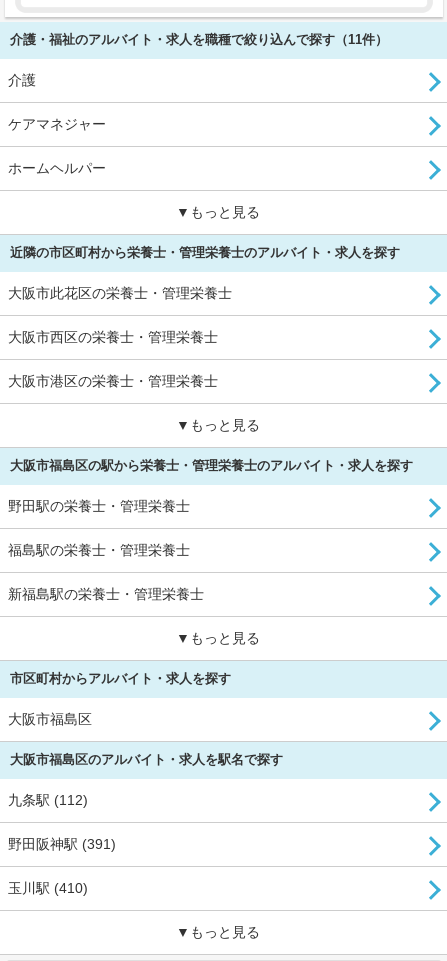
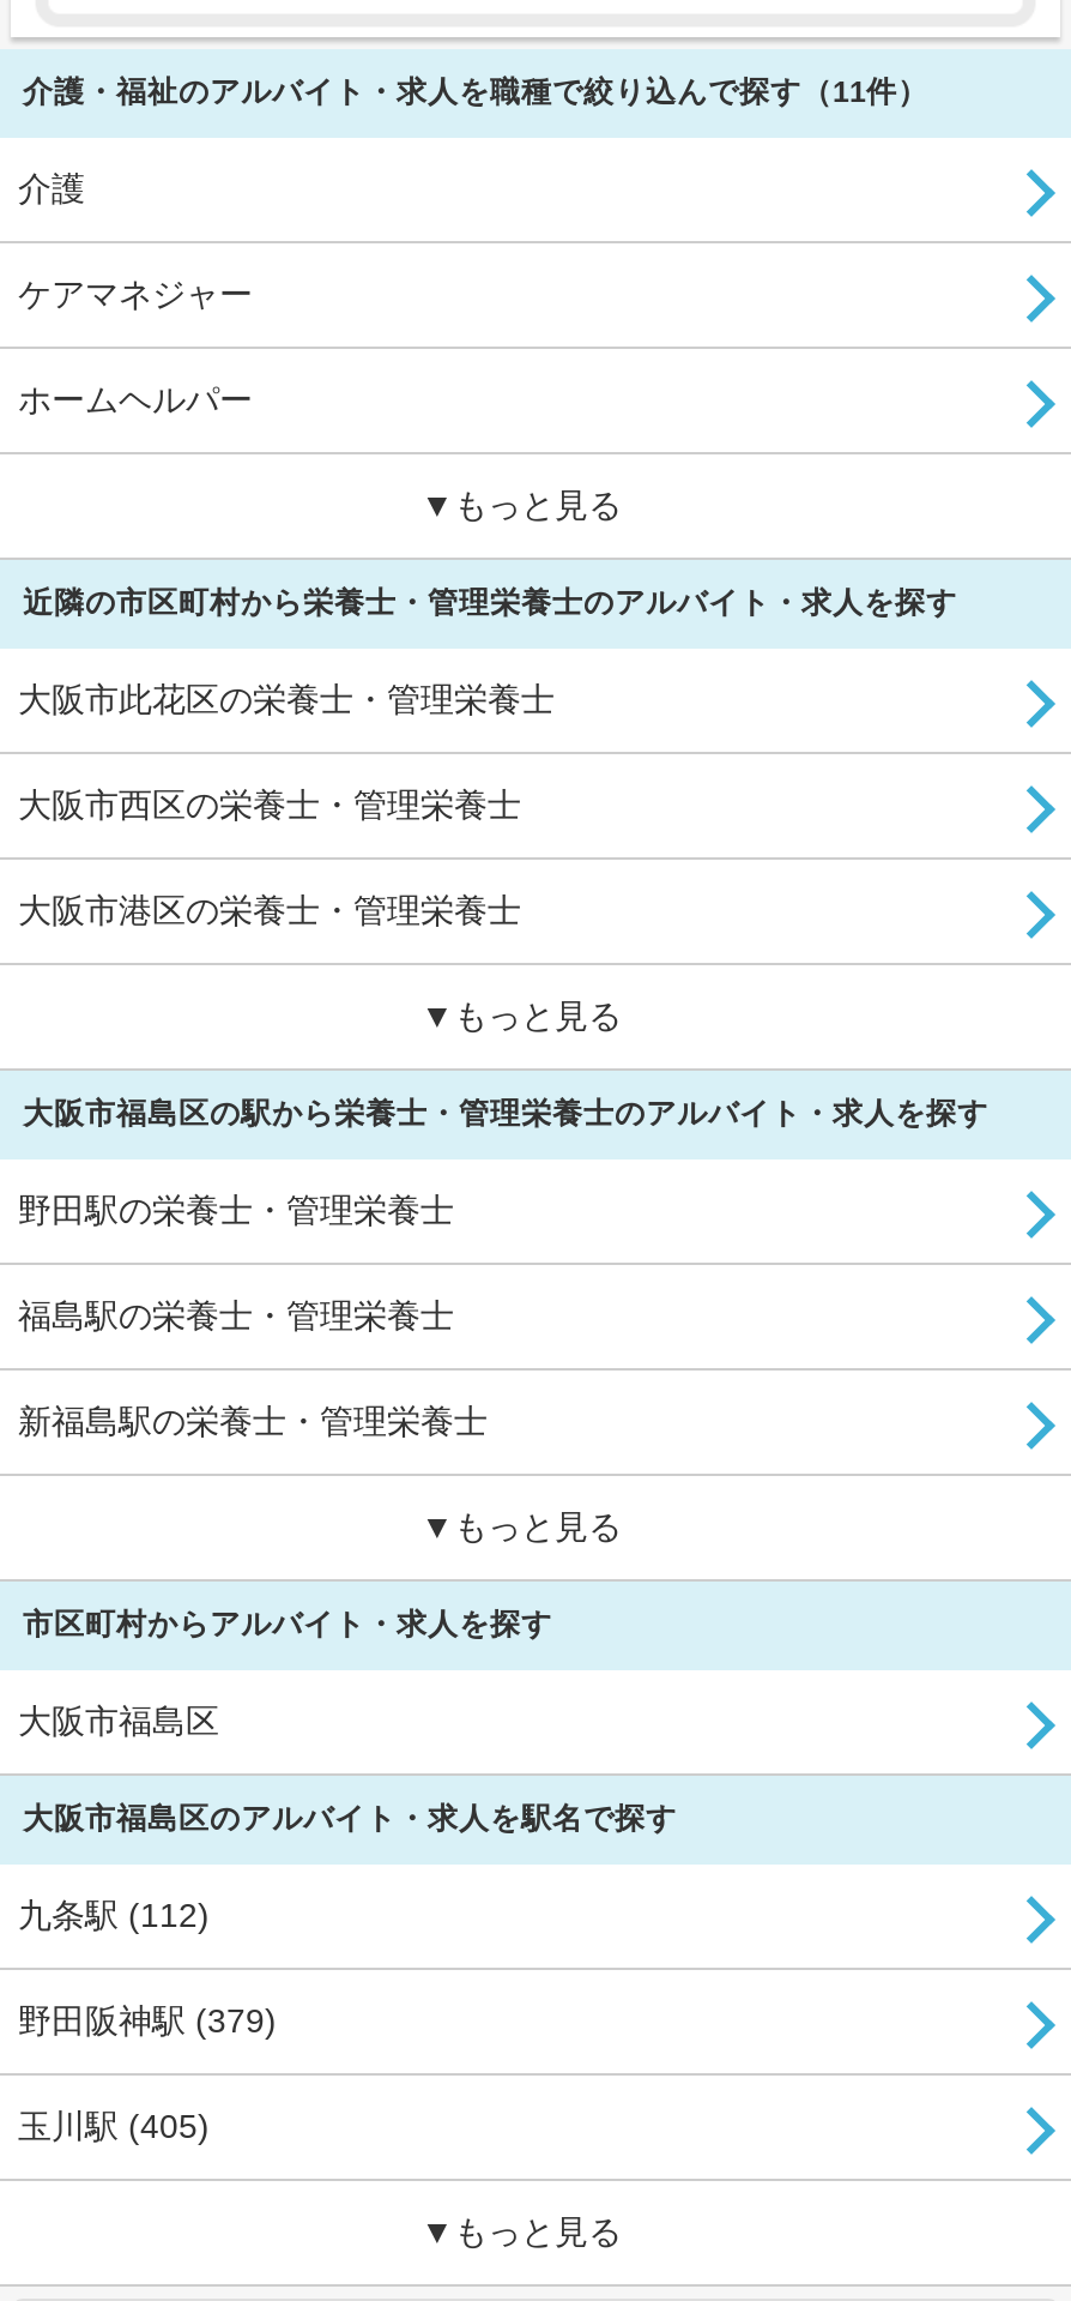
- 野田阪神駅 (391)
+ 野田阪神駅 (379)

- 玉川駅 (410)
+ 玉川駅 (405)
